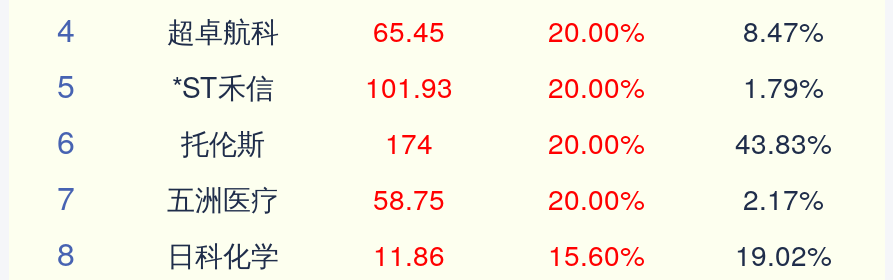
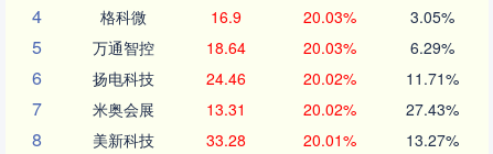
- 超卓航科
- 65.45
- 20.00%
- 8.47%
+ 格科微
+ 16.9
+ 20.03%
+ 3.05%

- *ST禾信
- 101.93
- 20.00%
- 1.79%
+ 万通智控
+ 18.64
+ 20.03%
+ 6.29%

- 托伦斯
- 174
- 20.00%
- 43.83%
+ 扬电科技
+ 24.46
+ 20.02%
+ 11.71%

- 五洲医疗
- 58.75
- 20.00%
- 2.17%
+ 米奥会展
+ 13.31
+ 20.02%
+ 27.43%

- 日科化学
- 11.86
- 15.60%
- 19.02%
+ 美新科技
+ 33.28
+ 20.01%
+ 13.27%
